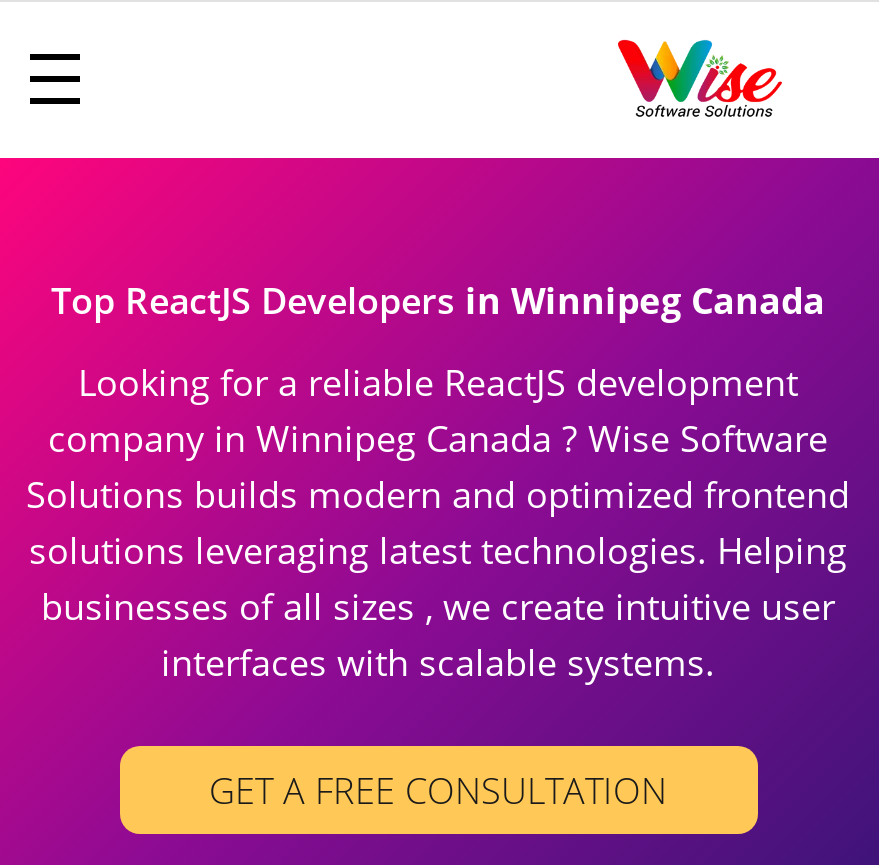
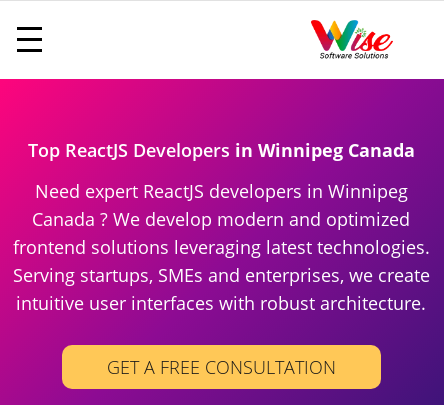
- Looking for a reliable ReactJS development
- company in Winnipeg Canada ? Wise Software
- Solutions builds modern and optimized frontend
- solutions leveraging latest technologies. Helping
- businesses of all sizes , we create intuitive user
- interfaces with scalable systems.
+ Need expert ReactJS developers in Winnipeg
+ Canada ? We develop modern and optimized
+ frontend solutions leveraging latest technologies.
+ Serving startups, SMEs and enterprises, we create
+ intuitive user interfaces with robust architecture.
